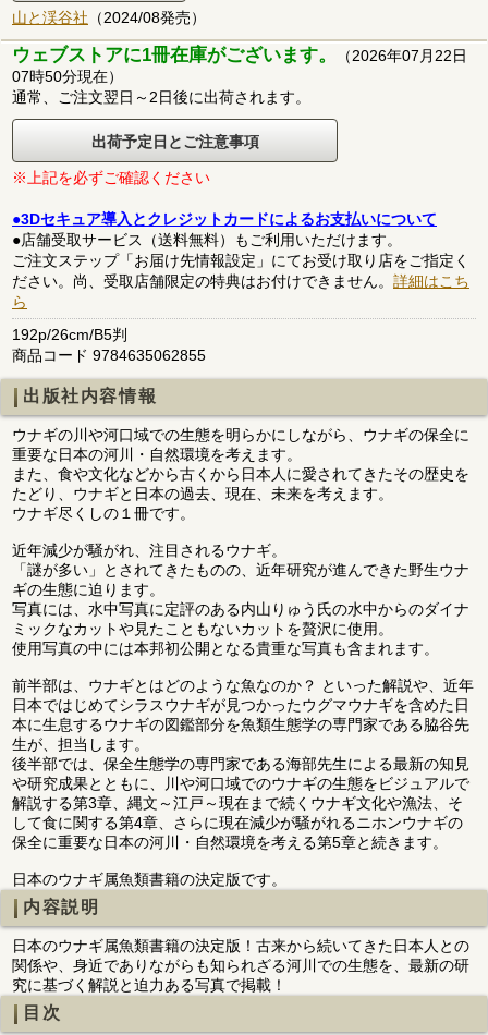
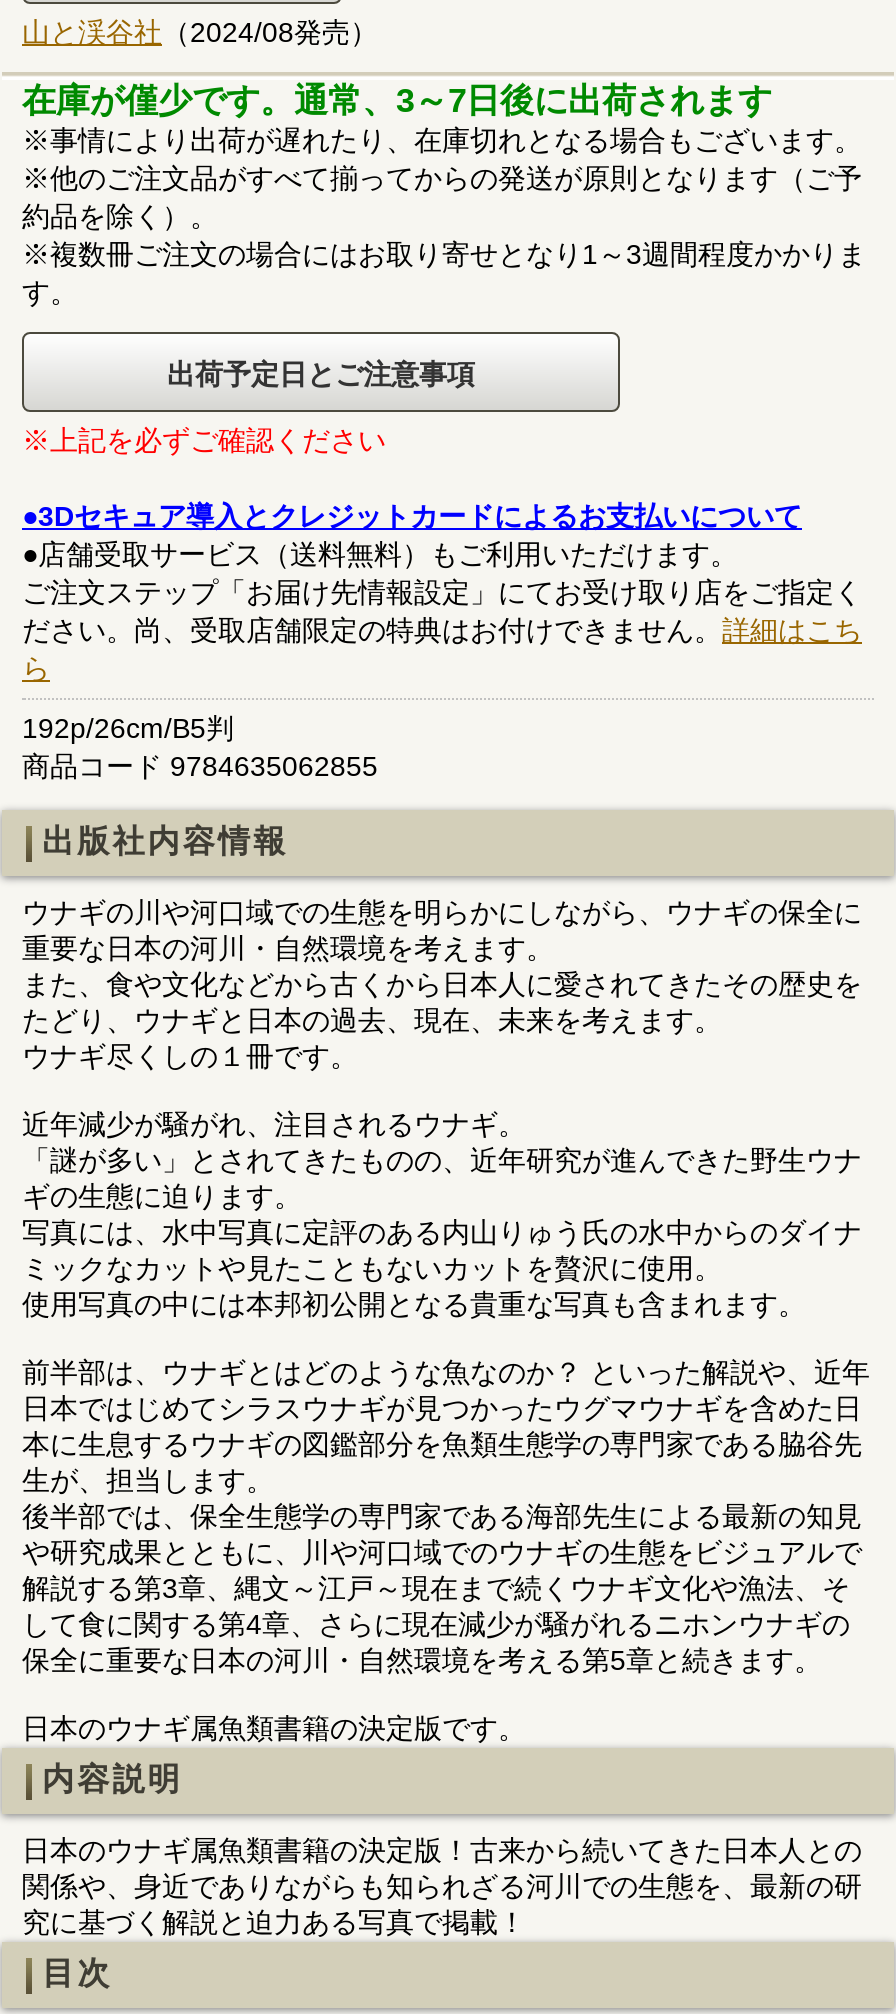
- ウェブストアに1冊在庫がございます。（2026年07月22日
- 07時50分現在）
- 通常、ご注文翌日～2日後に出荷されます。
+ 在庫が僅少です。通常、3～7日後に出荷されます
+ ※事情により出荷が遅れたり、在庫切れとなる場合もございます。
+ ※他のご注文品がすべて揃ってからの発送が原則となります（ご予
+ 約品を除く）。
+ ※複数冊ご注文の場合にはお取り寄せとなり1～3週間程度かかりま
+ す。
